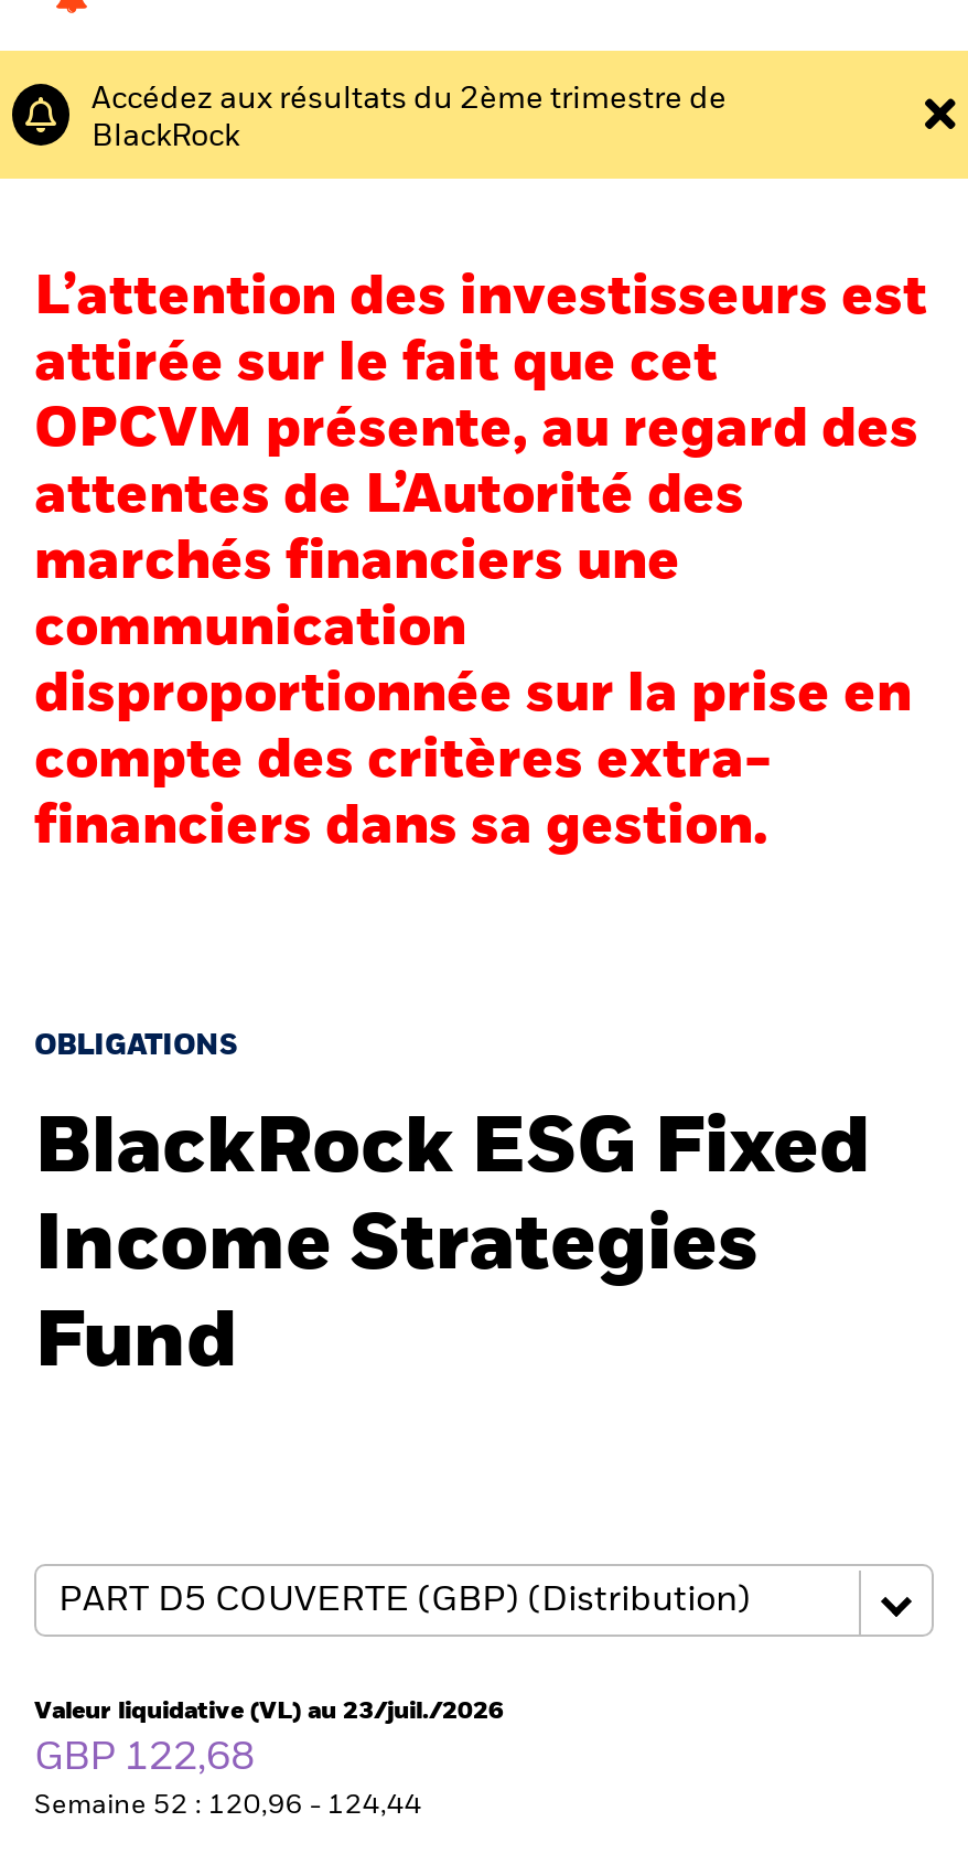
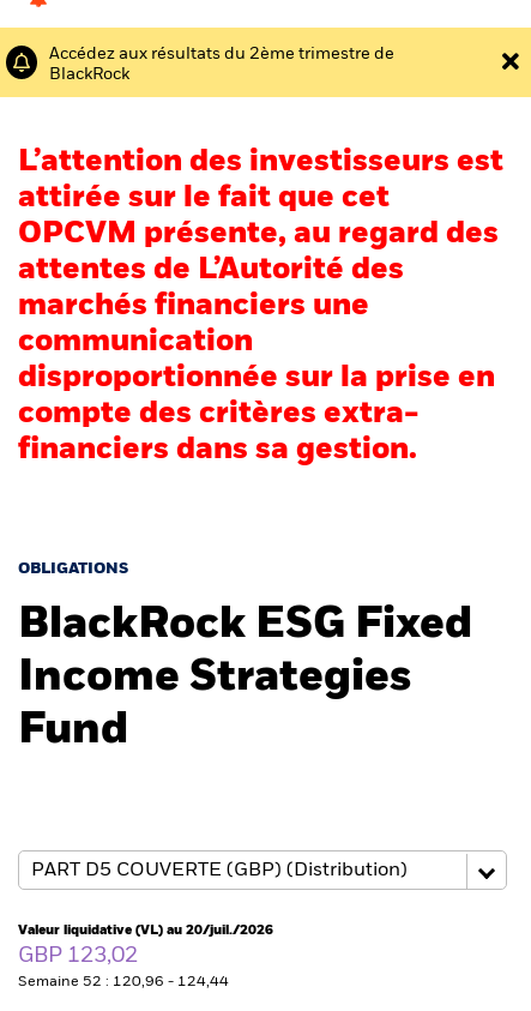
- Valeur liquidative (VL) au 23/juil./2026
+ Valeur liquidative (VL) au 20/juil./2026

- GBP 122,68
+ GBP 123,02
